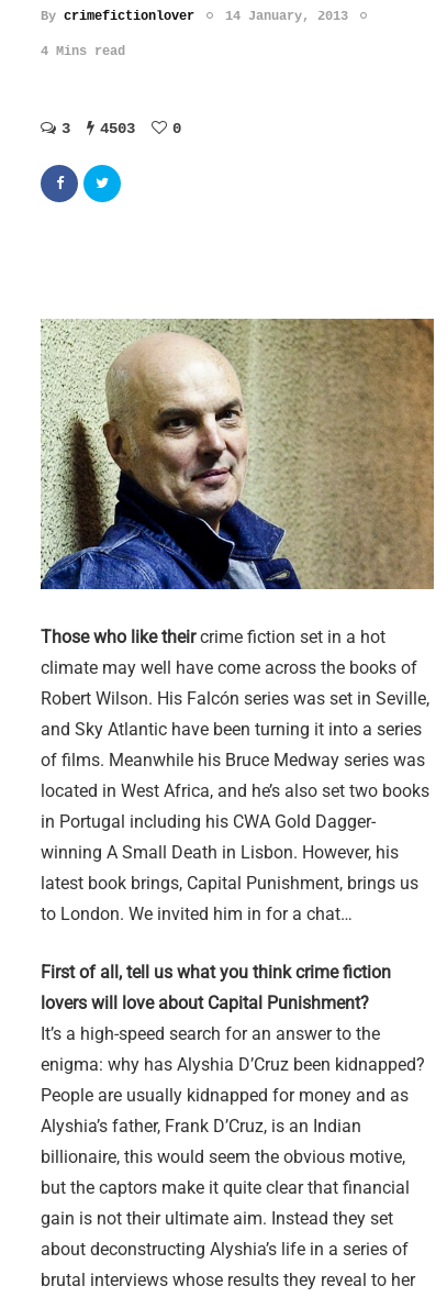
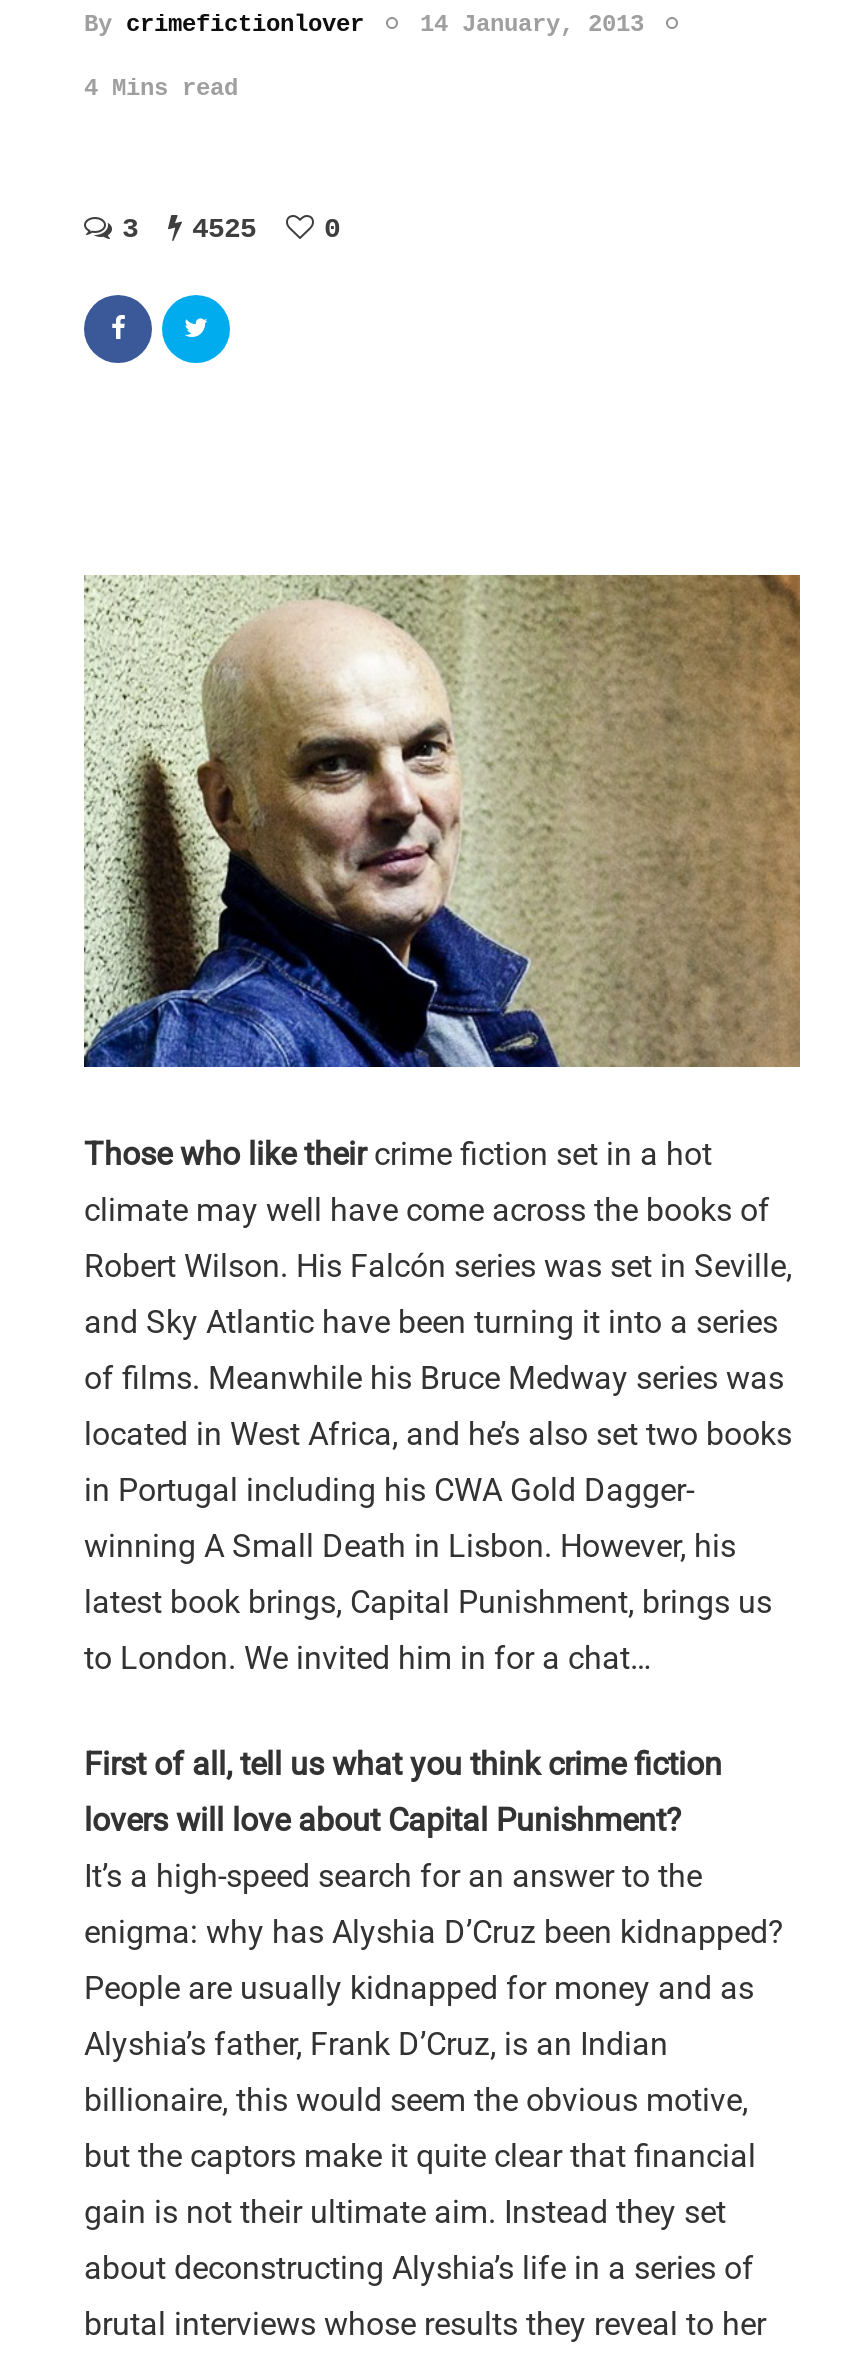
- 3 4503
+ 3 4525
